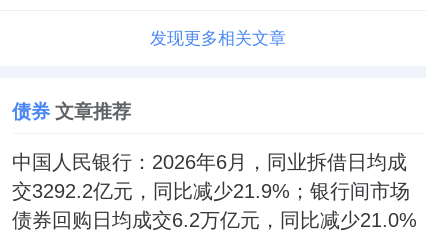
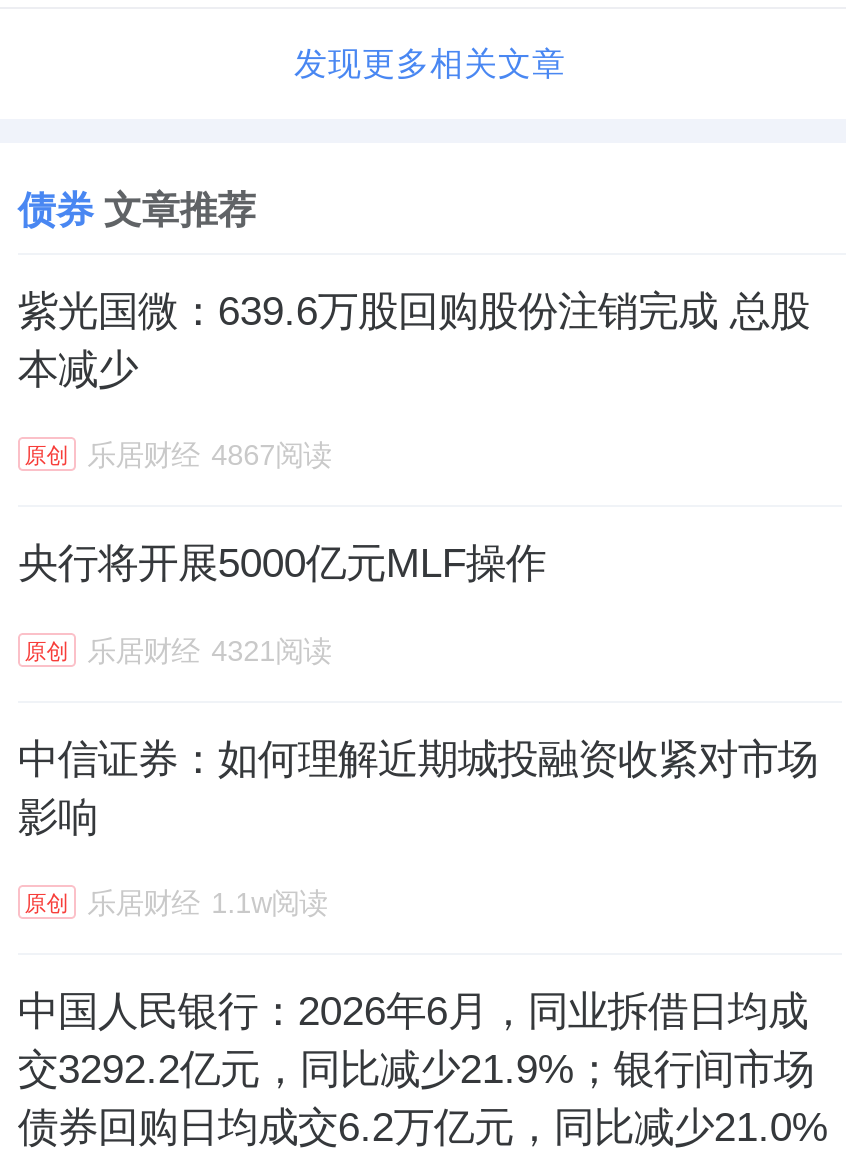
+ 紫光国微：639.6万股回购股份注销完成 总股
+ 本减少
+ 原创
+ 乐居财经 4867阅读
+ 央行将开展5000亿元MLF操作
+ 原创
+ 乐居财经 4321阅读
+ 中信证券：如何理解近期城投融资收紧对市场
+ 影响
+ 原创
+ 乐居财经 1.1w阅读
